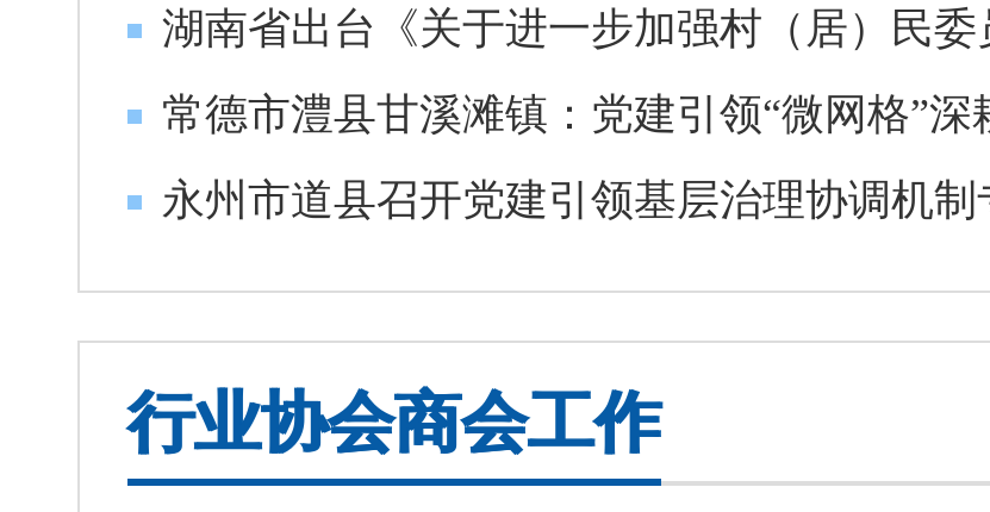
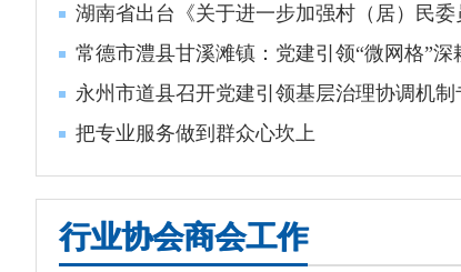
+ 把专业服务做到群众心坎上
